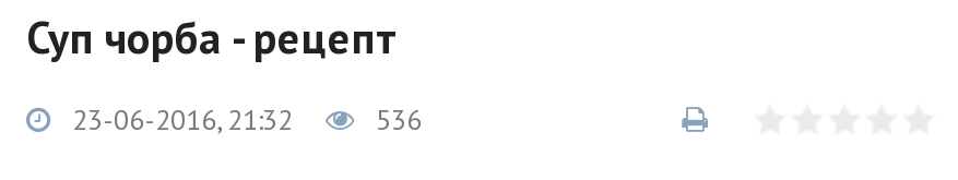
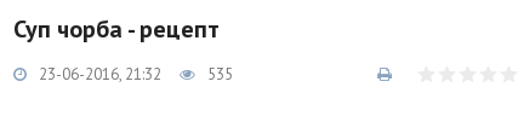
- 536
+ 535
